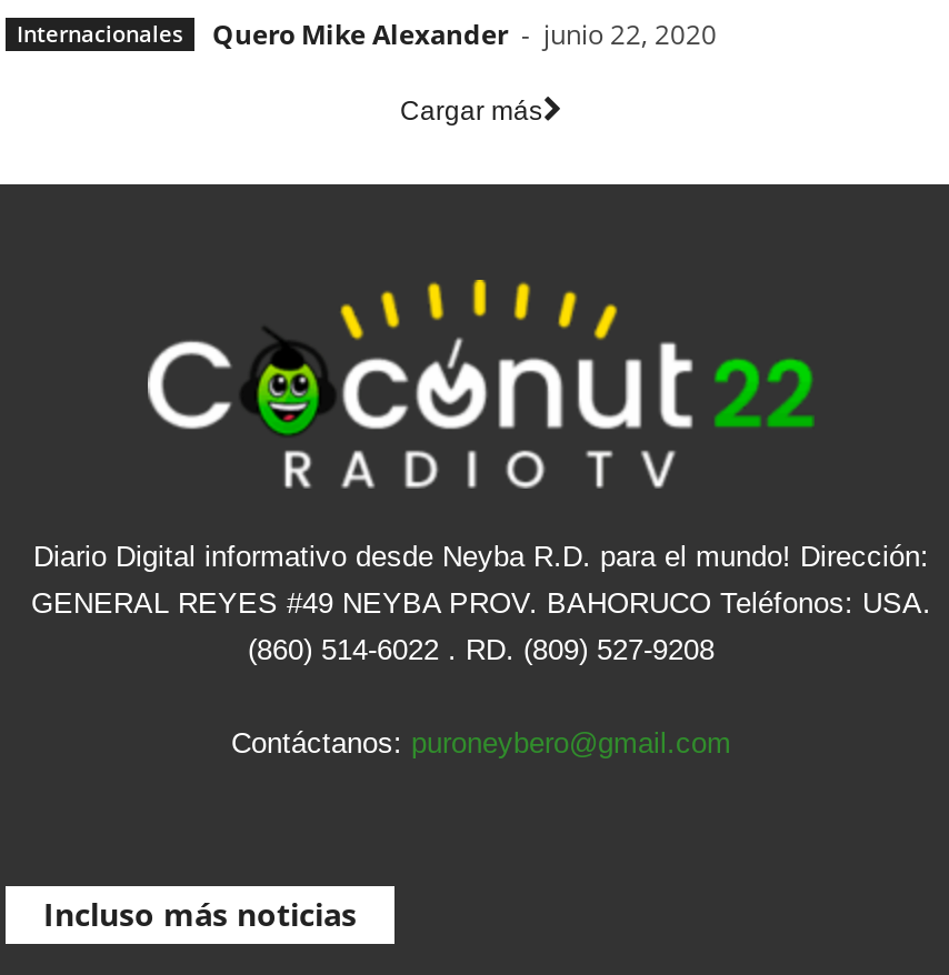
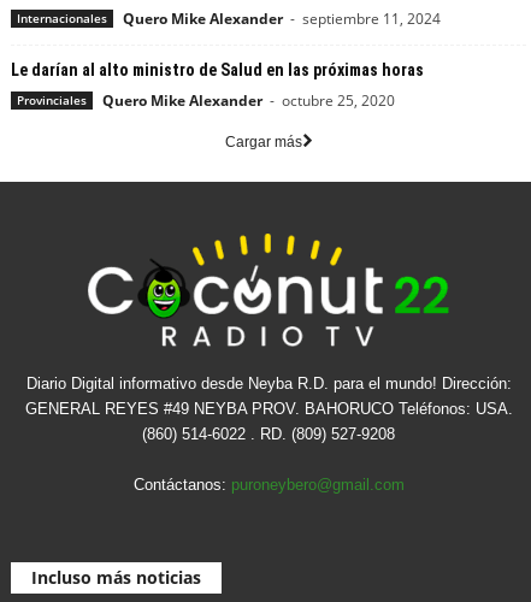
- Quero Mike Alexander - junio 22, 2020
+ Quero Mike Alexander - septiembre 11, 2024
+ Le darían al alto ministro de Salud en las próximas horas
+ Provinciales
+ Quero Mike Alexander - octubre 25, 2020
